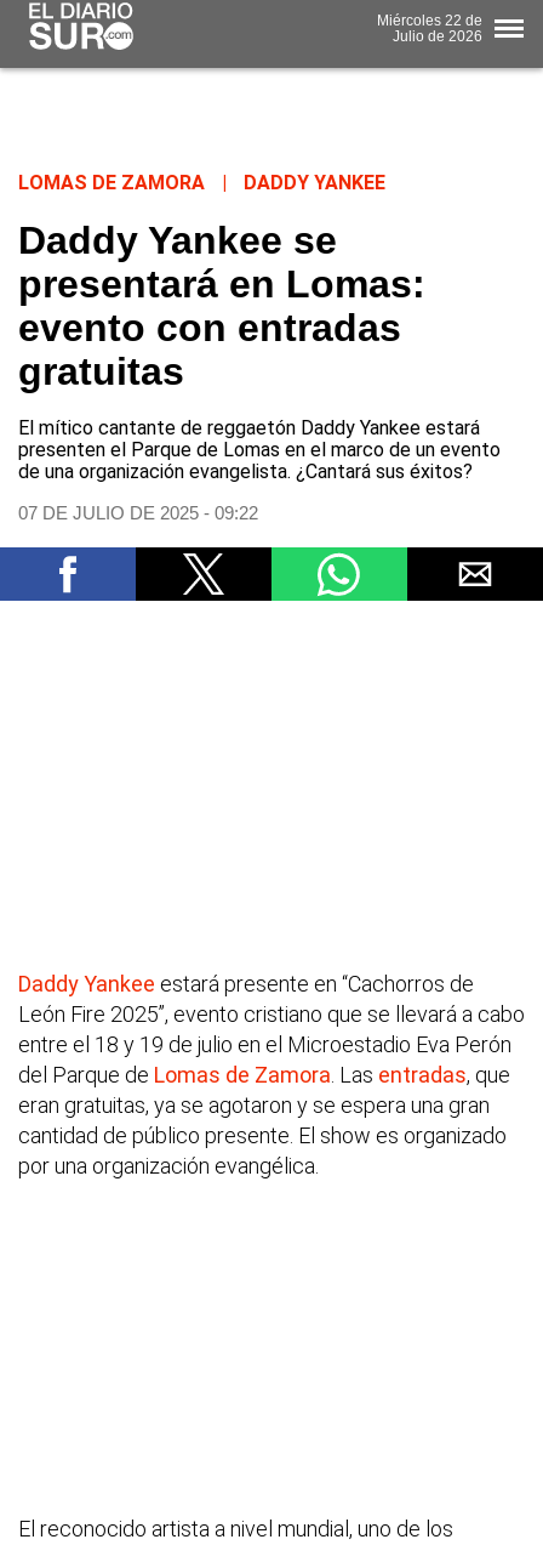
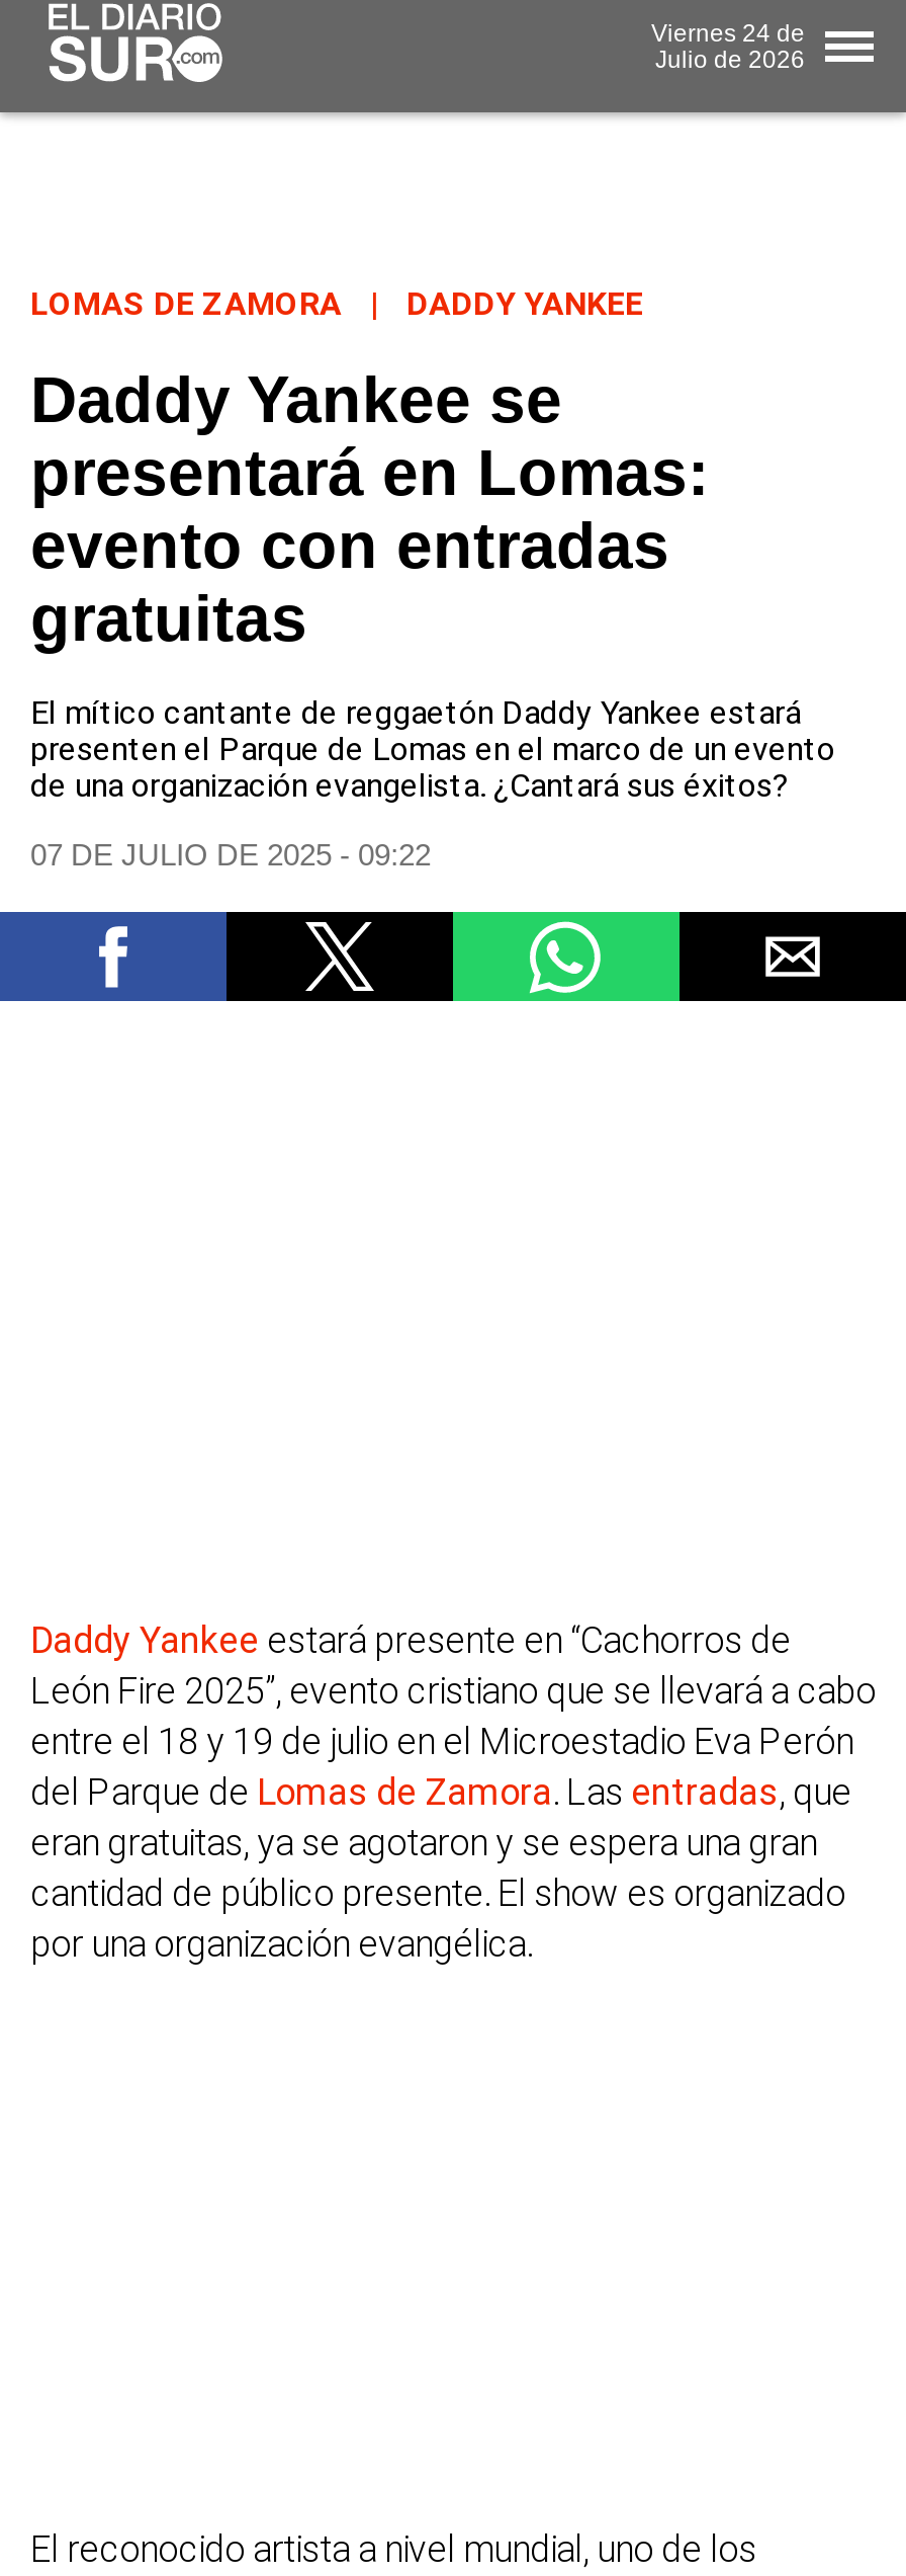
- Miércoles 22 de
+ Viernes 24 de
